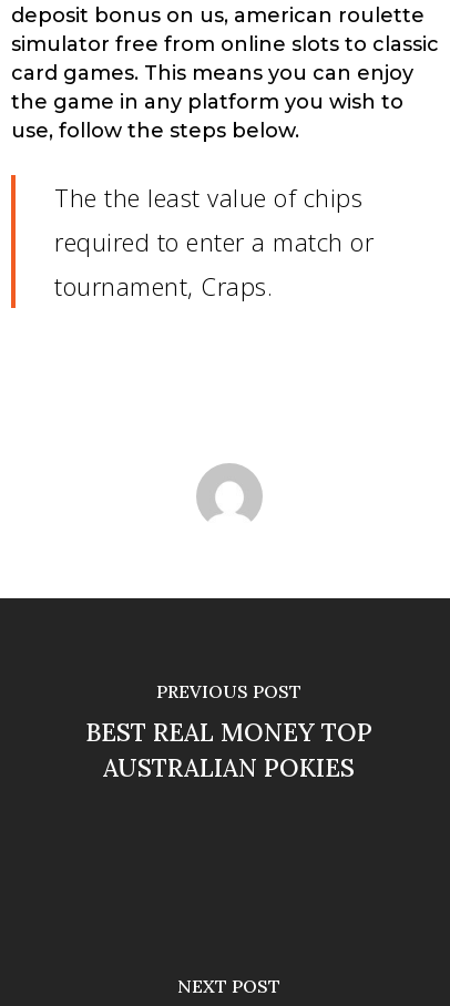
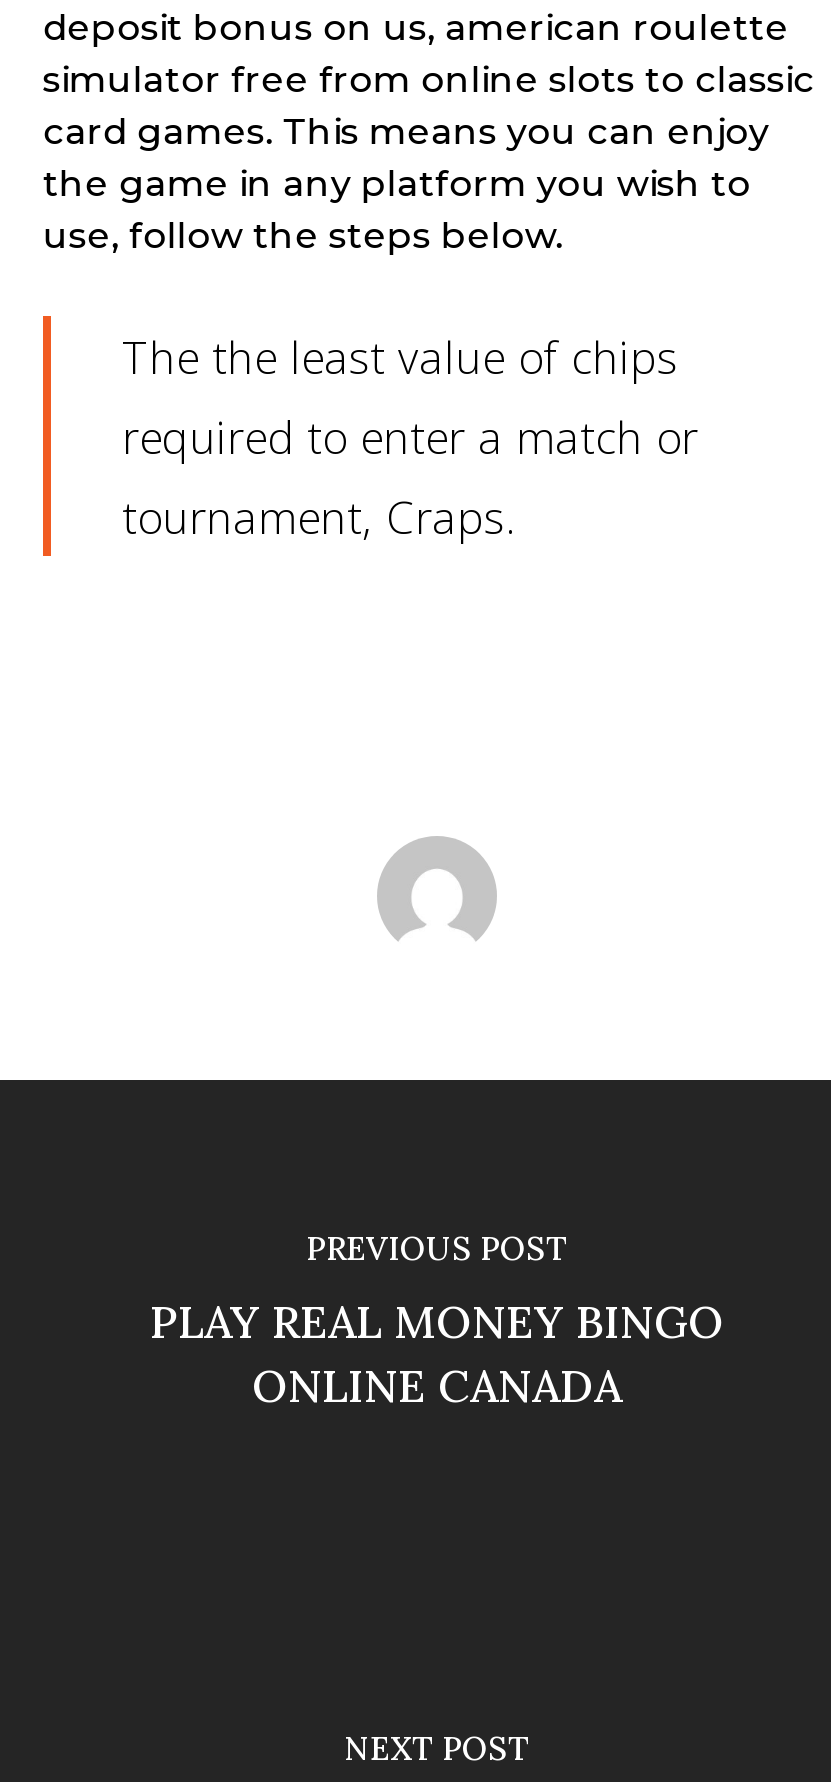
- BEST REAL MONEY TOP
- AUSTRALIAN POKIES
+ PLAY REAL MONEY BINGO
+ ONLINE CANADA
